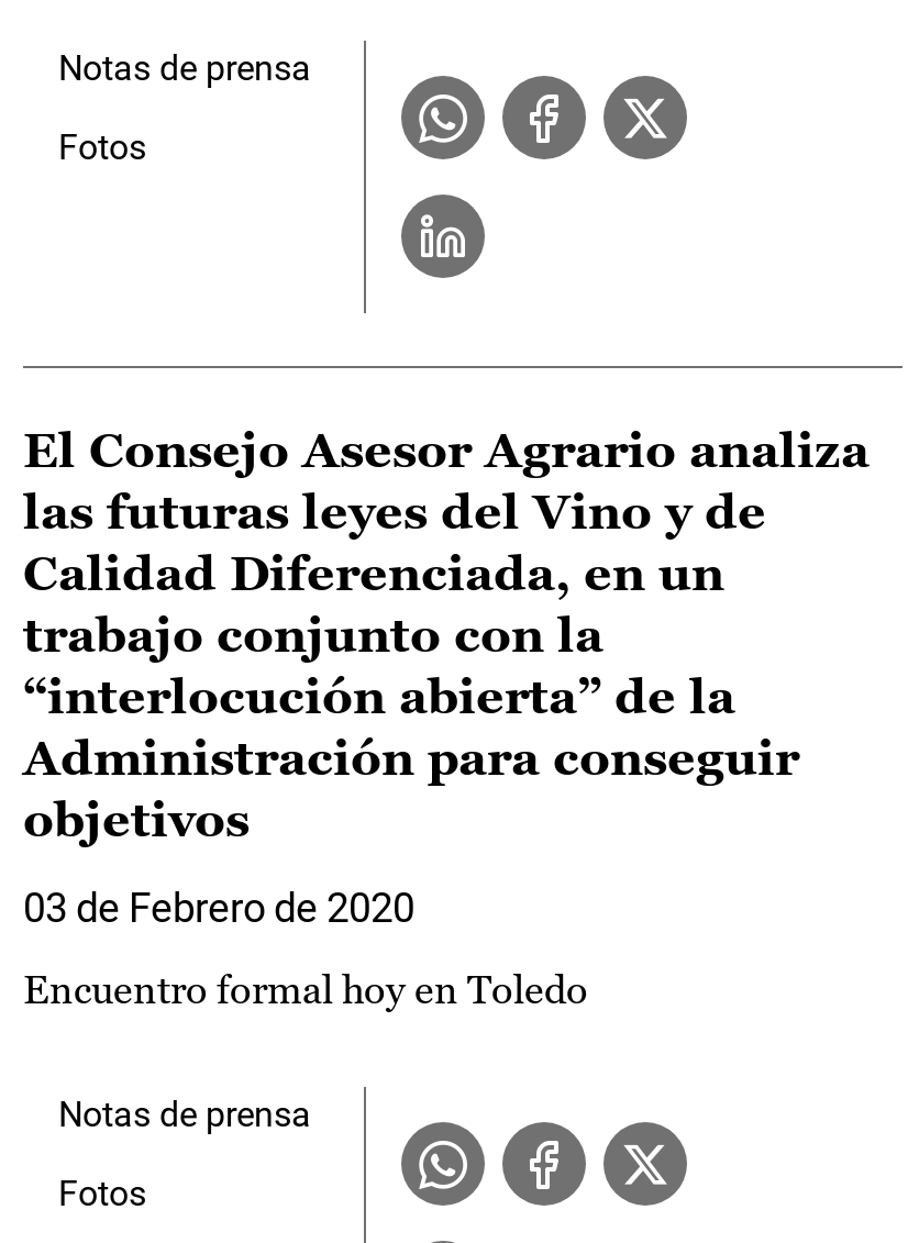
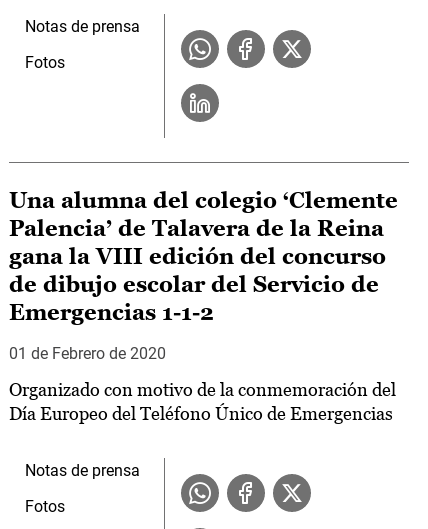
- El Consejo Asesor Agrario analiza
- las futuras leyes del Vino y de
- Calidad Diferenciada, en un
- trabajo conjunto con la
- “interlocución abierta” de la
- Administración para conseguir
- objetivos
+ Una alumna del colegio ‘Clemente
+ Palencia’ de Talavera de la Reina
+ gana la VIII edición del concurso
+ de dibujo escolar del Servicio de
+ Emergencias 1-1-2

- 03 de Febrero de 2020
+ 01 de Febrero de 2020

- Encuentro formal hoy en Toledo
+ Organizado con motivo de la conmemoración del
+ Día Europeo del Teléfono Único de Emergencias
